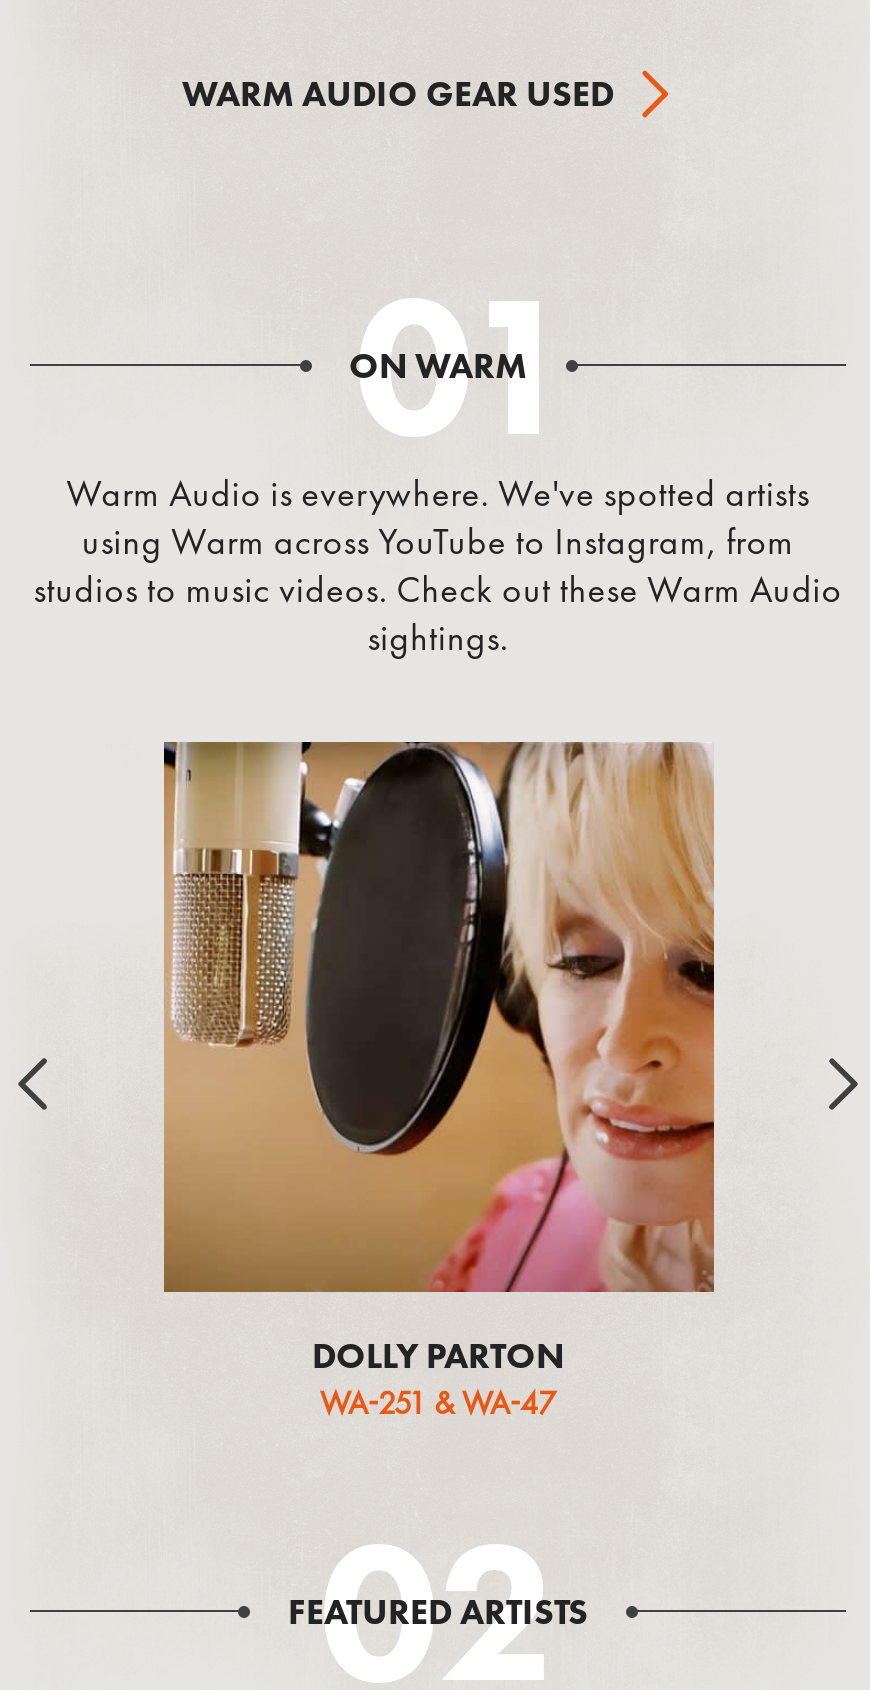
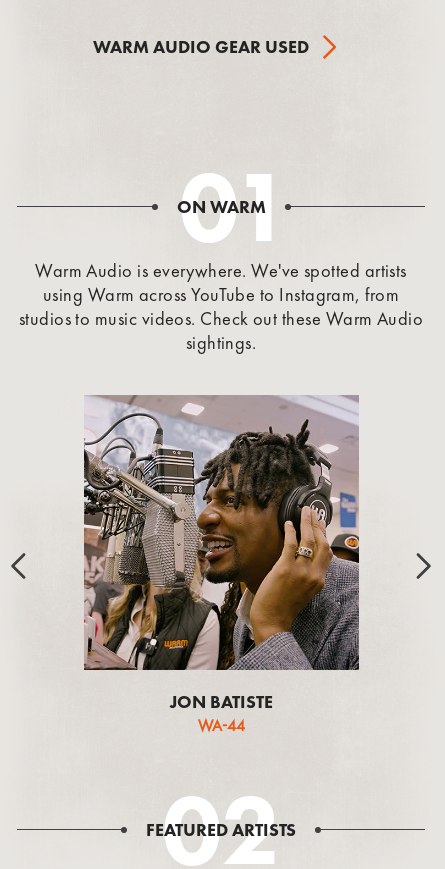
- [image]
- DOLLY PARTON
- WA-251 & WA-47
+ [image]
+ JON BATISTE
+ WA-44
